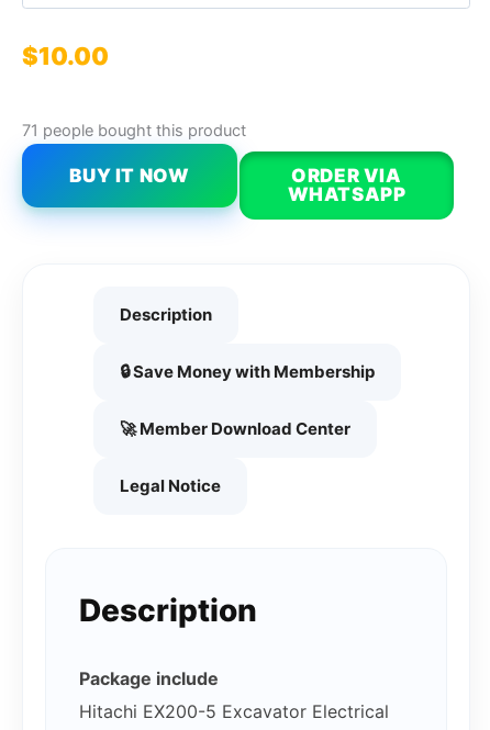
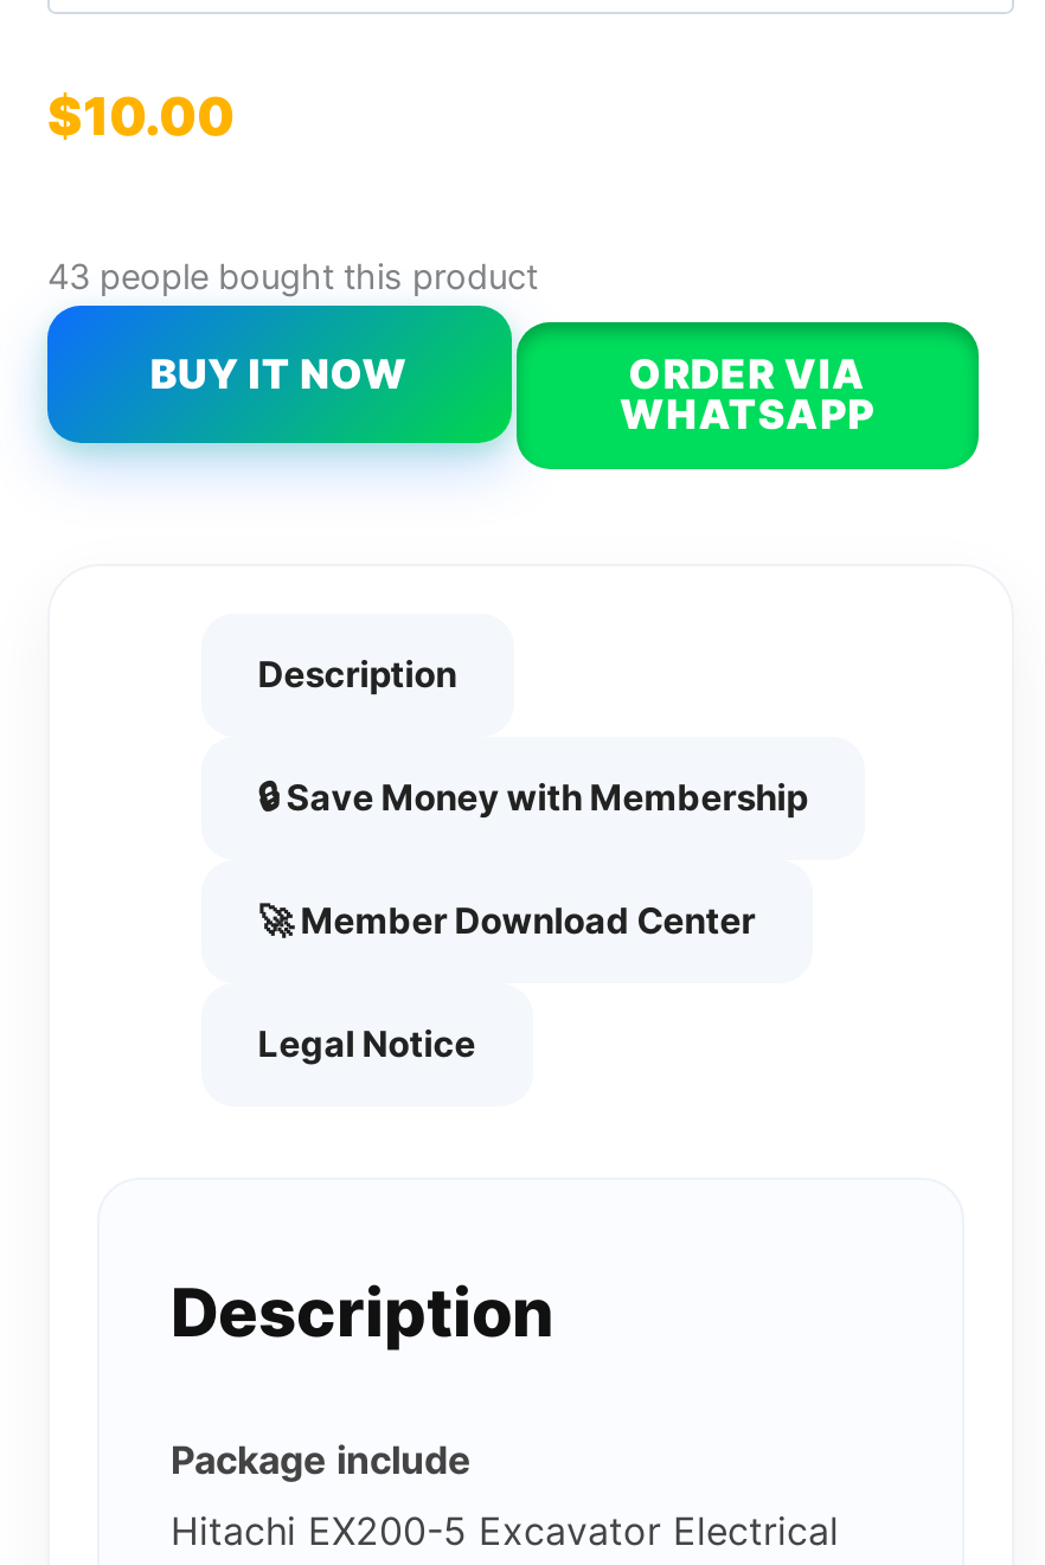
- 71 people bought this product
+ 43 people bought this product
